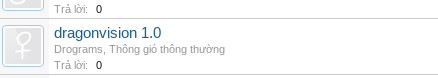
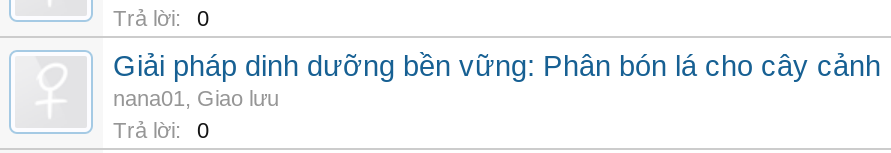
- dragonvision 1.0
- Drograms, Thông gió thông thường
+ Giải pháp dinh dưỡng bền vững: Phân bón lá cho cây cảnh
+ nana01, Giao lưu
